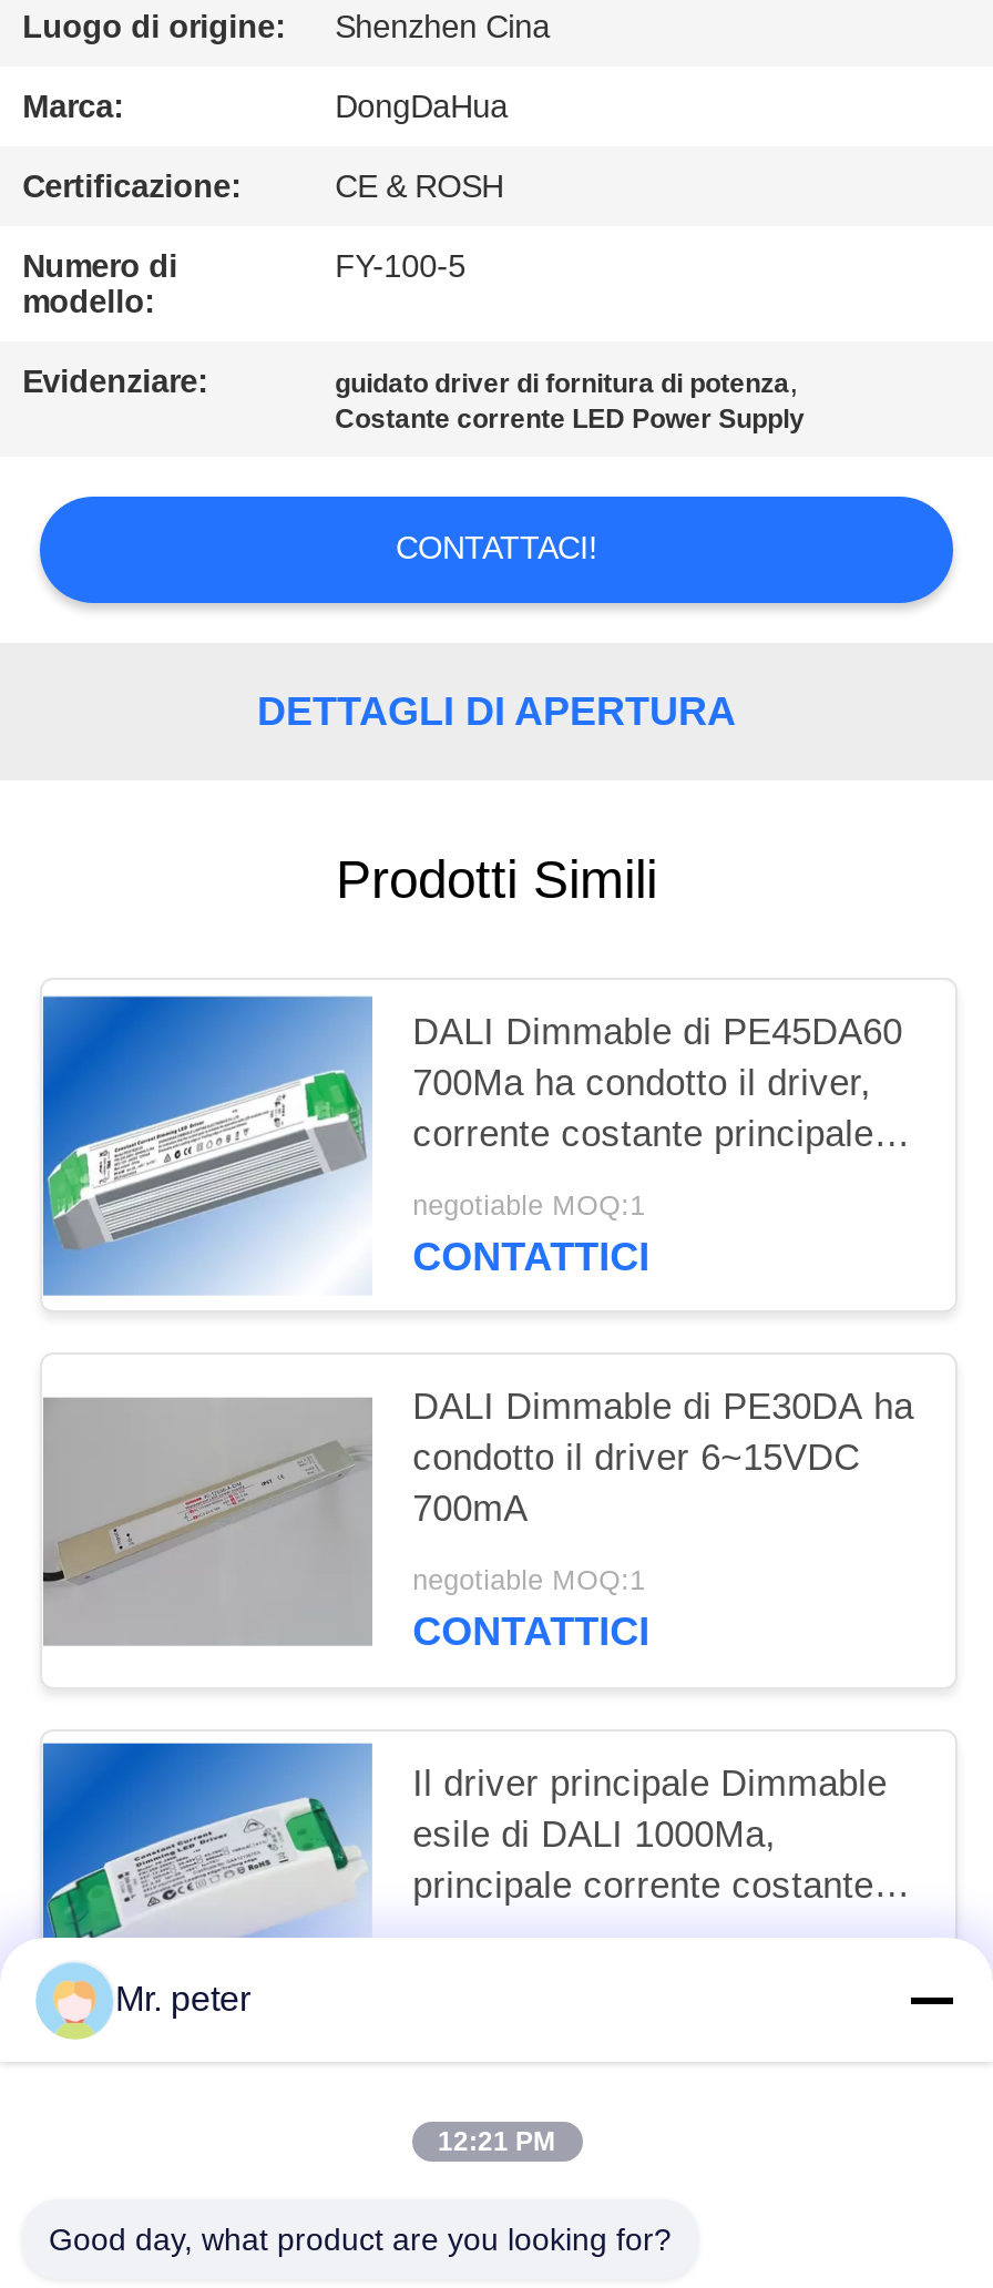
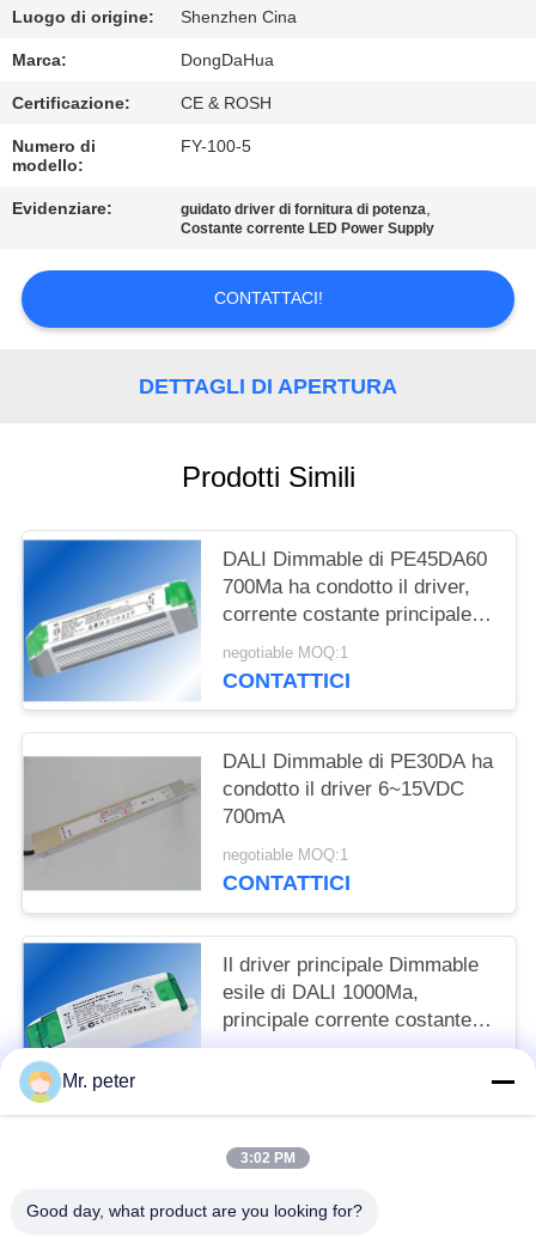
- 12:21 PM
+ 3:02 PM
